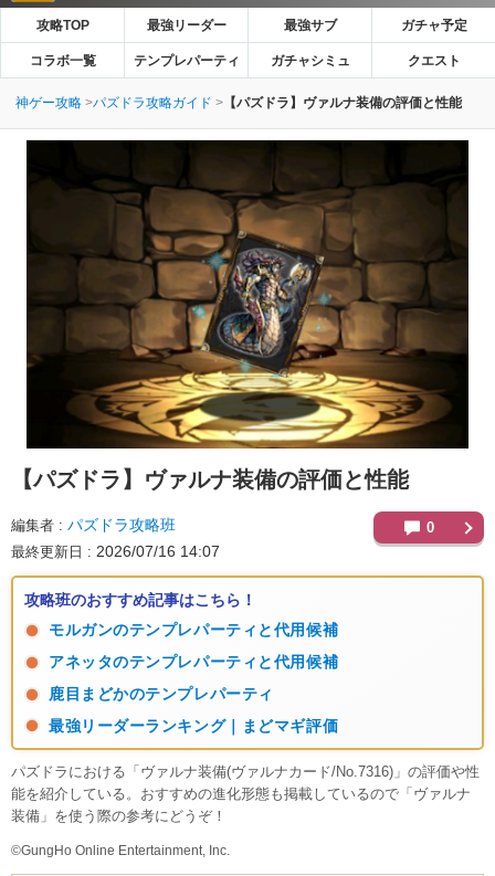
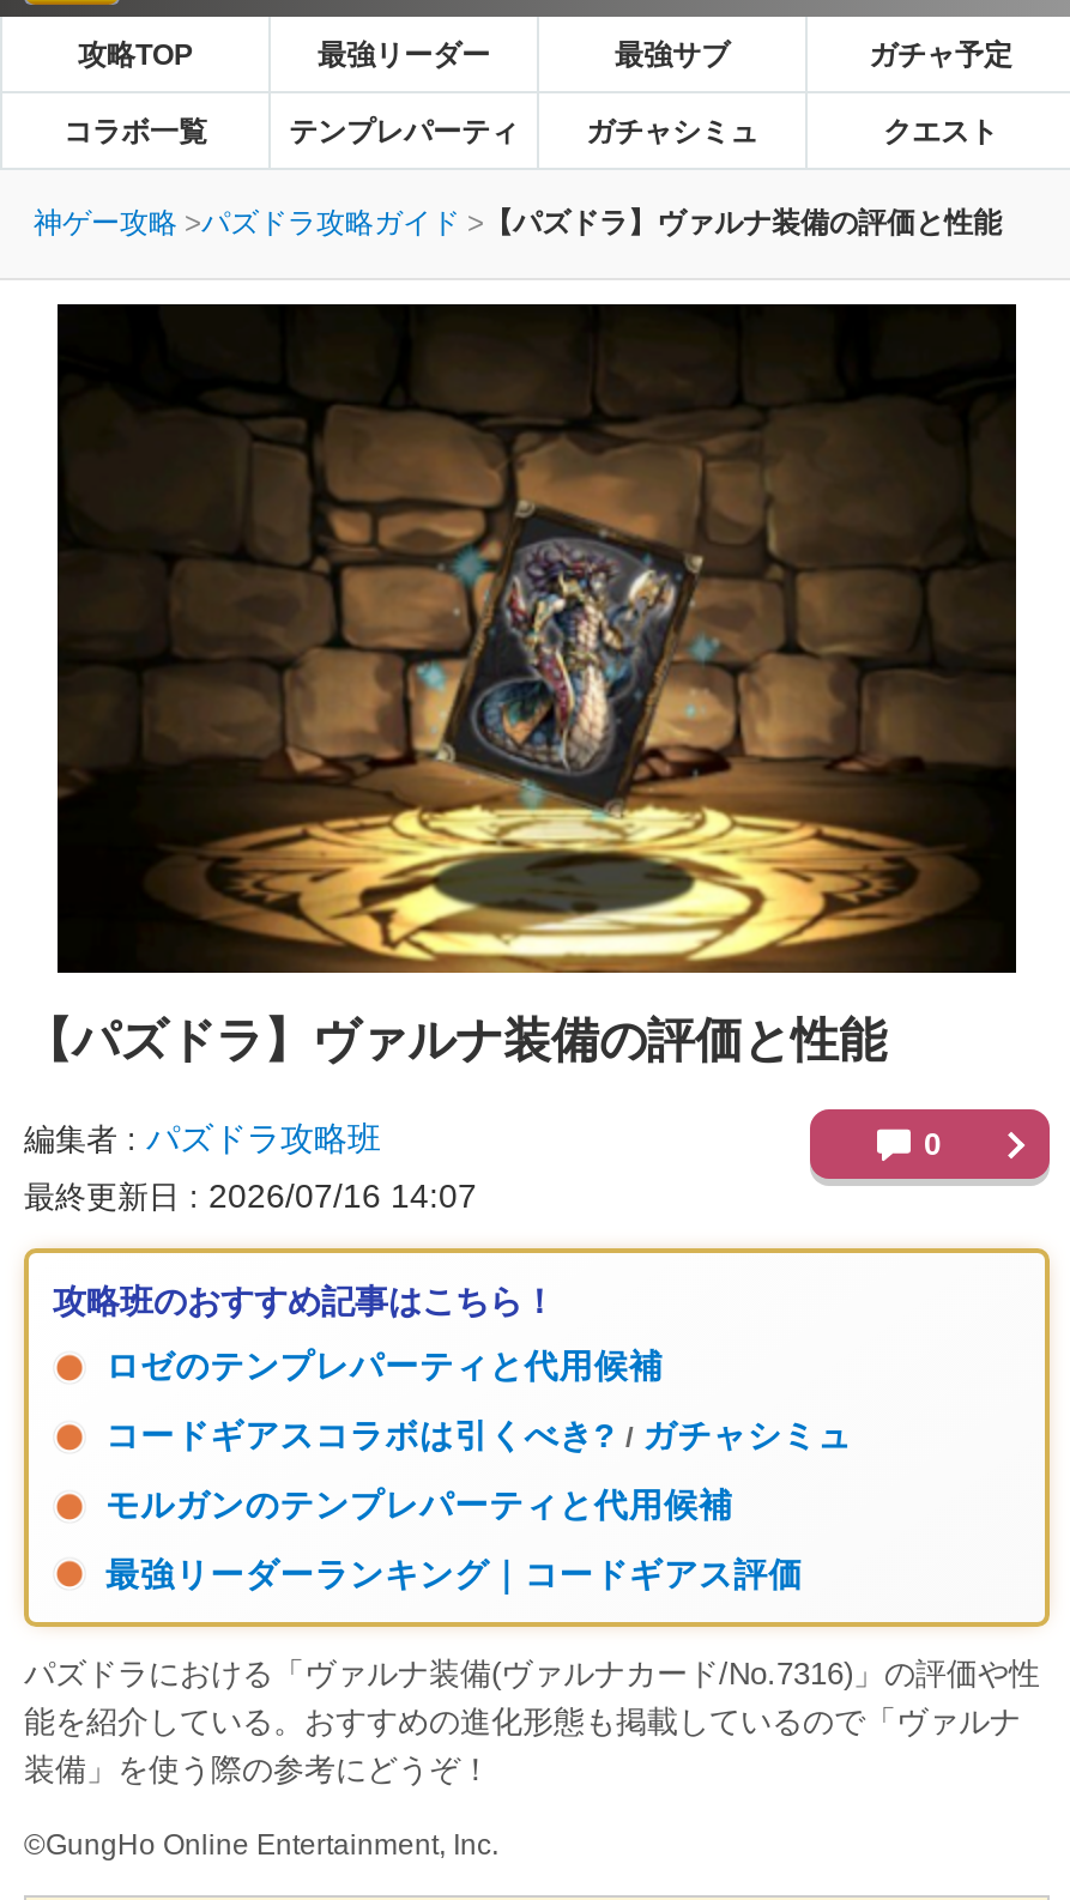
+ ロゼのテンプレパーティと代用候補
+ コードギアスコラボは引くべき? / ガチャシミュ

moved down: モルガンのテンプレパーティと代用候補

- アネッタのテンプレパーティと代用候補
- 鹿目まどかのテンプレパーティ
- 最強リーダーランキング｜まどマギ評価
+ 最強リーダーランキング｜コードギアス評価
